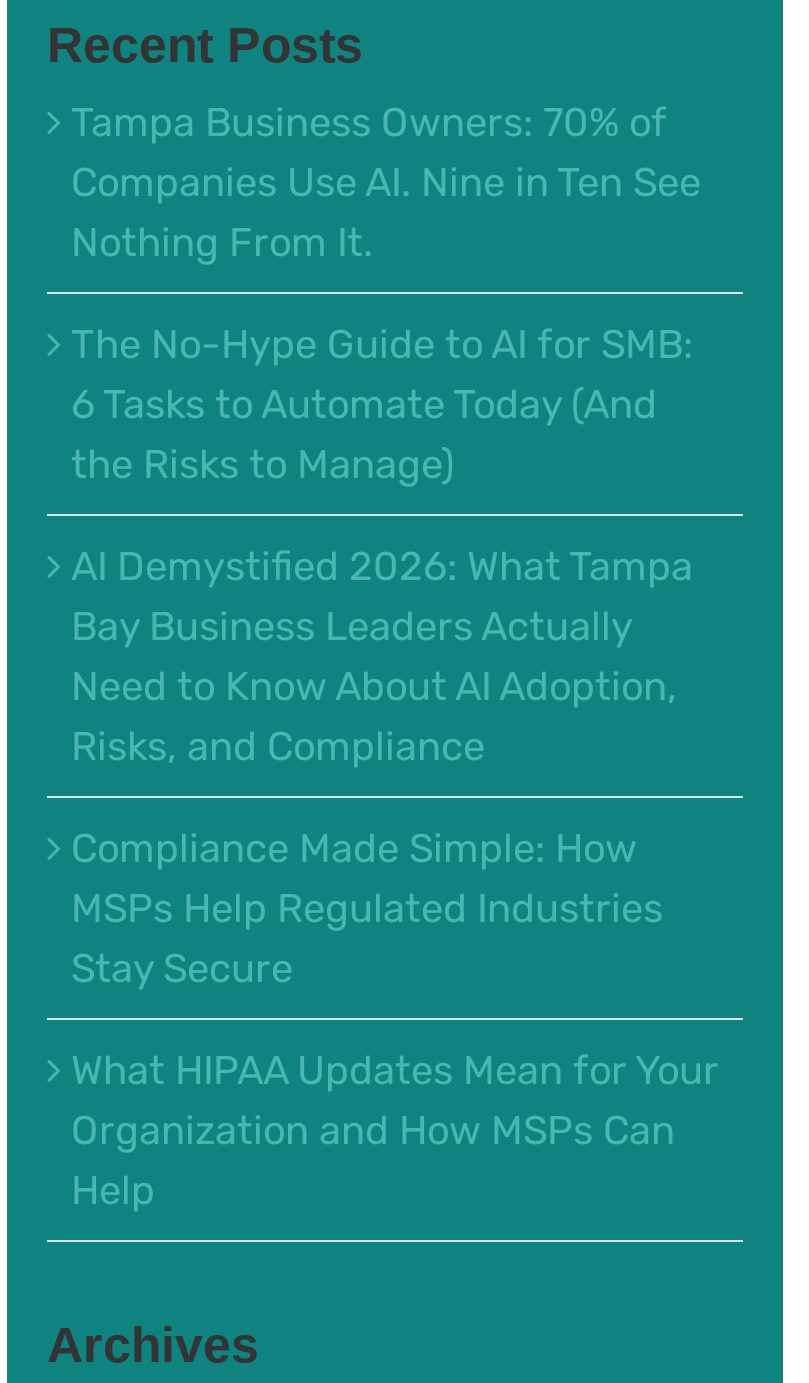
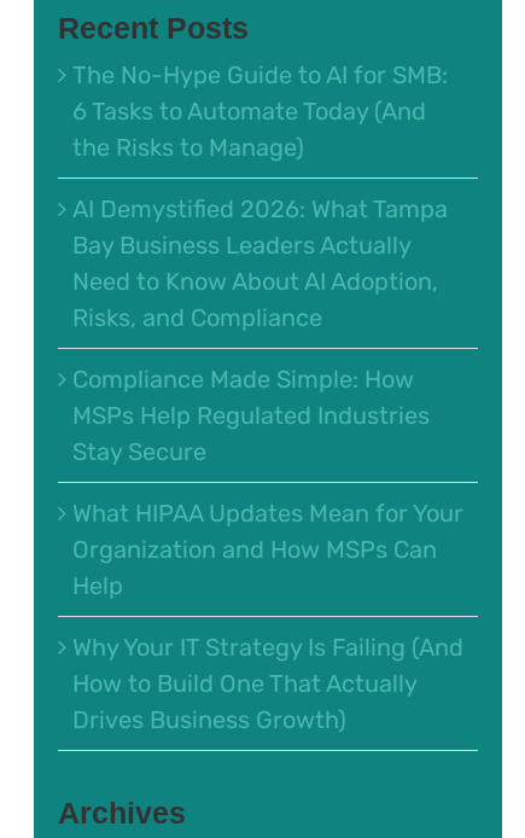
- Tampa Business Owners: 70% of
- Companies Use AI. Nine in Ten See
- Nothing From It.

moved up: The No-Hype Guide to AI for SMB: | 6 Tasks to Automate Today (And | the Risks to Manage) | ... | Organization and How MSPs Can | Help

+ Why Your IT Strategy Is Failing (And
+ How to Build One That Actually
+ Drives Business Growth)
